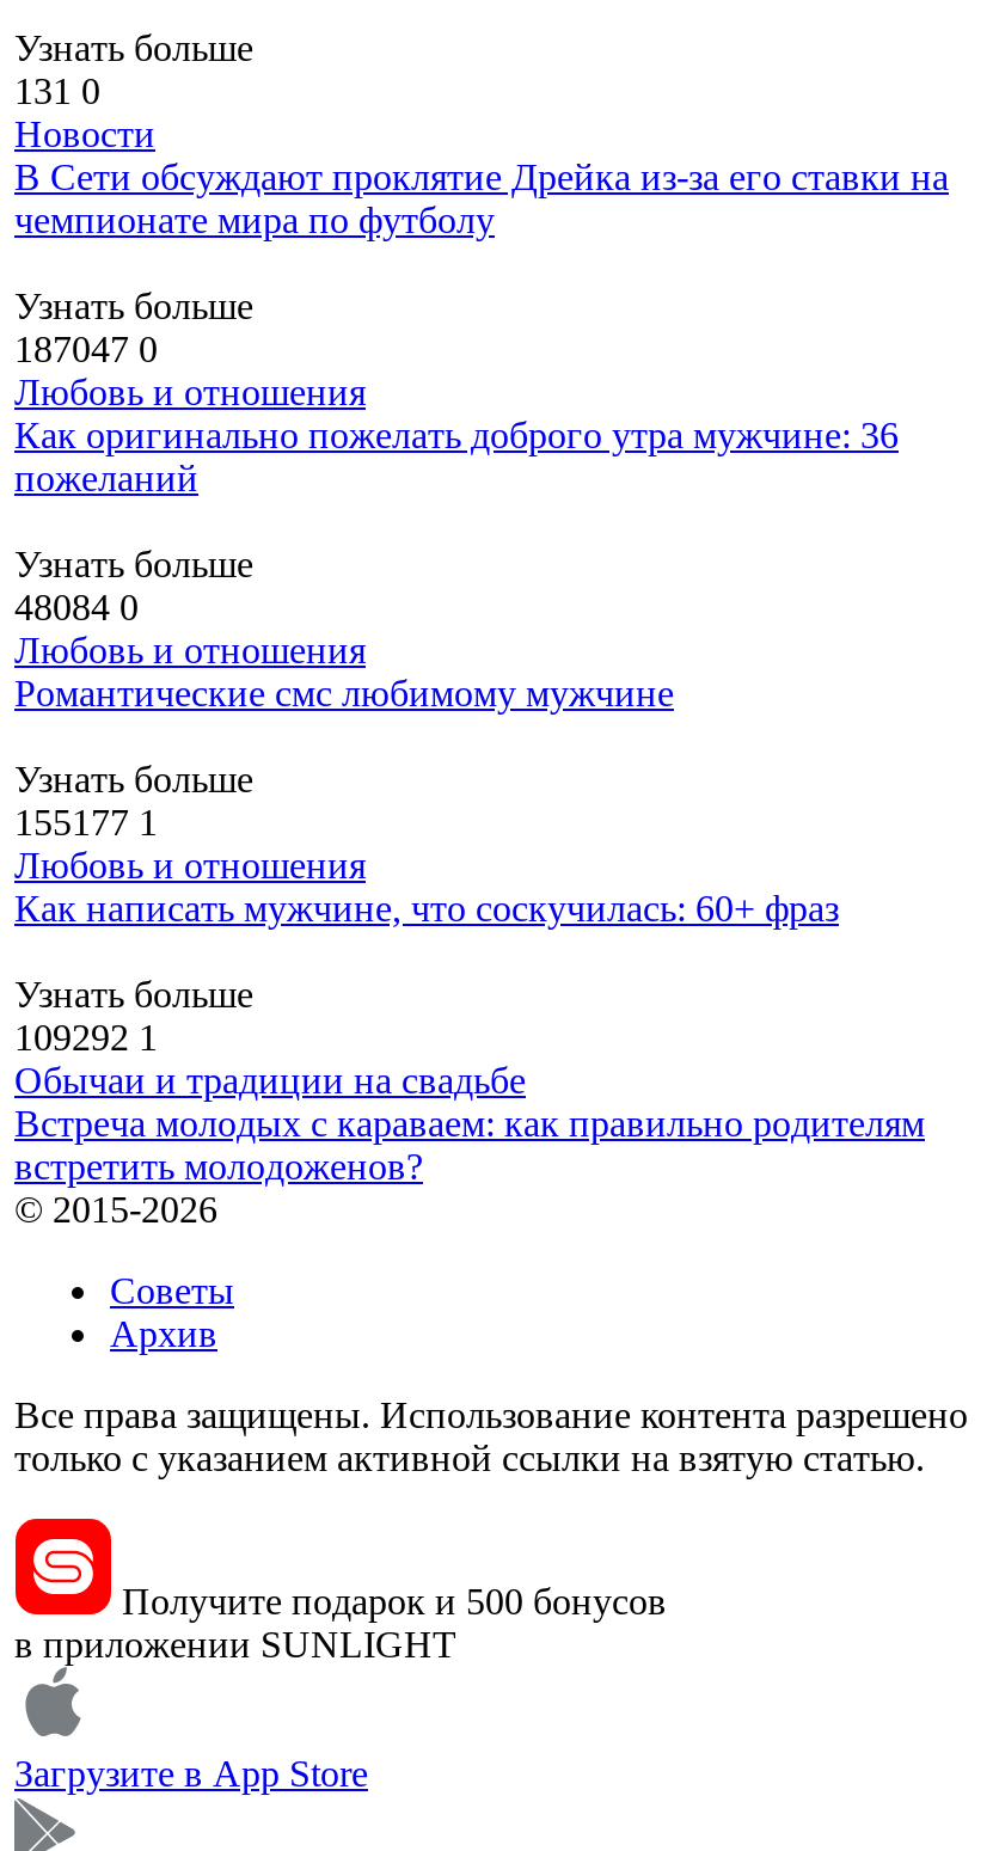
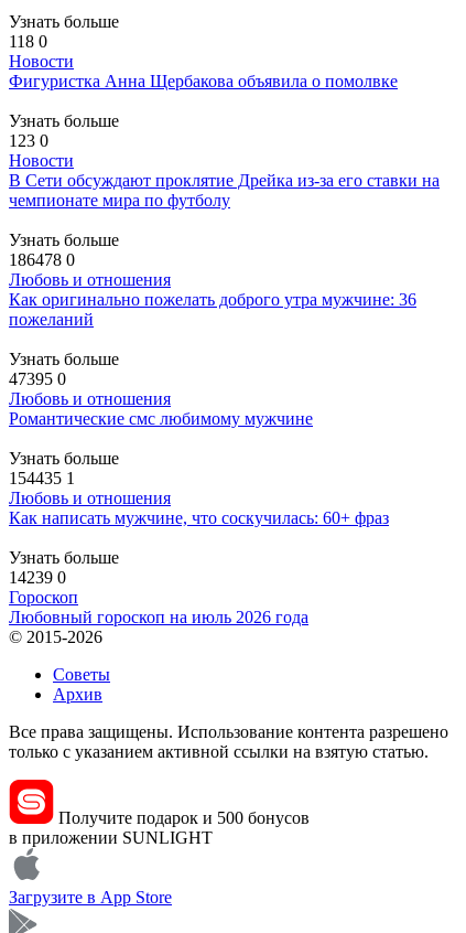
- 131 0
+ 118 0
+ Новости
+ Фигуристка Анна Щербакова объявила о помолвке
+ Узнать больше
+ 123 0

moved down: Новости | В Сети обсуждают проклятие Дрейка из-за его ставки на | чемпионате мира по футболу | Узнать больше

- 187047 0
+ 186478 0

moved down: Любовь и отношения | Как оригинально пожелать доброго утра мужчине: 36 | пожеланий | Узнать больше

- 48084 0
+ 47395 0

moved down: Любовь и отношения | Романтические смс любимому мужчине | Узнать больше

- 155177 1
+ 154435 1

moved down: Любовь и отношения | Как написать мужчине, что соскучилась: 60+ фраз | Узнать больше

- 109292 1
- Обычаи и традиции на свадьбе
- Встреча молодых с караваем: как правильно родителям
- встретить молодоженов?
+ 14239 0
+ Гороскоп
+ Любовный гороскоп на июль 2026 года
